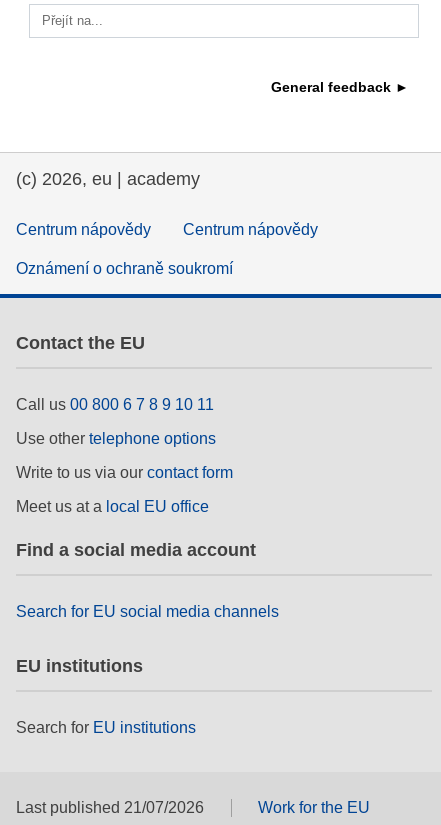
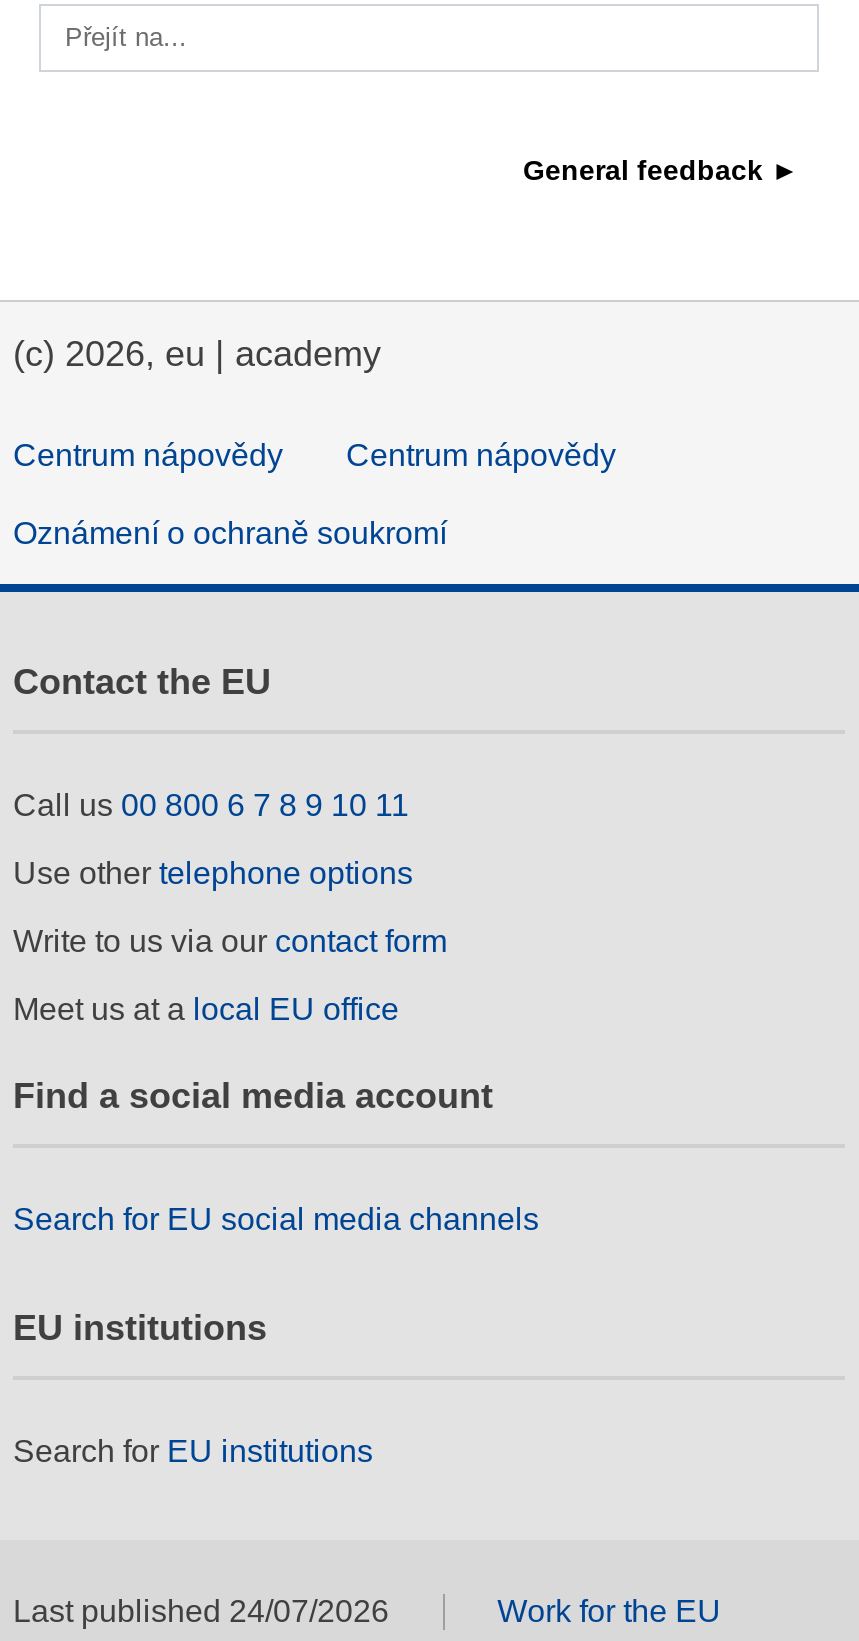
- Last published 21/07/2026
+ Last published 24/07/2026
